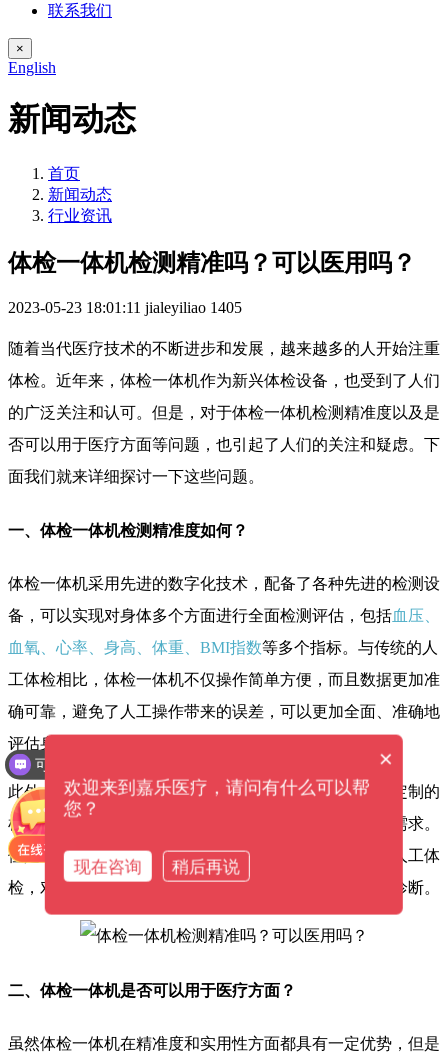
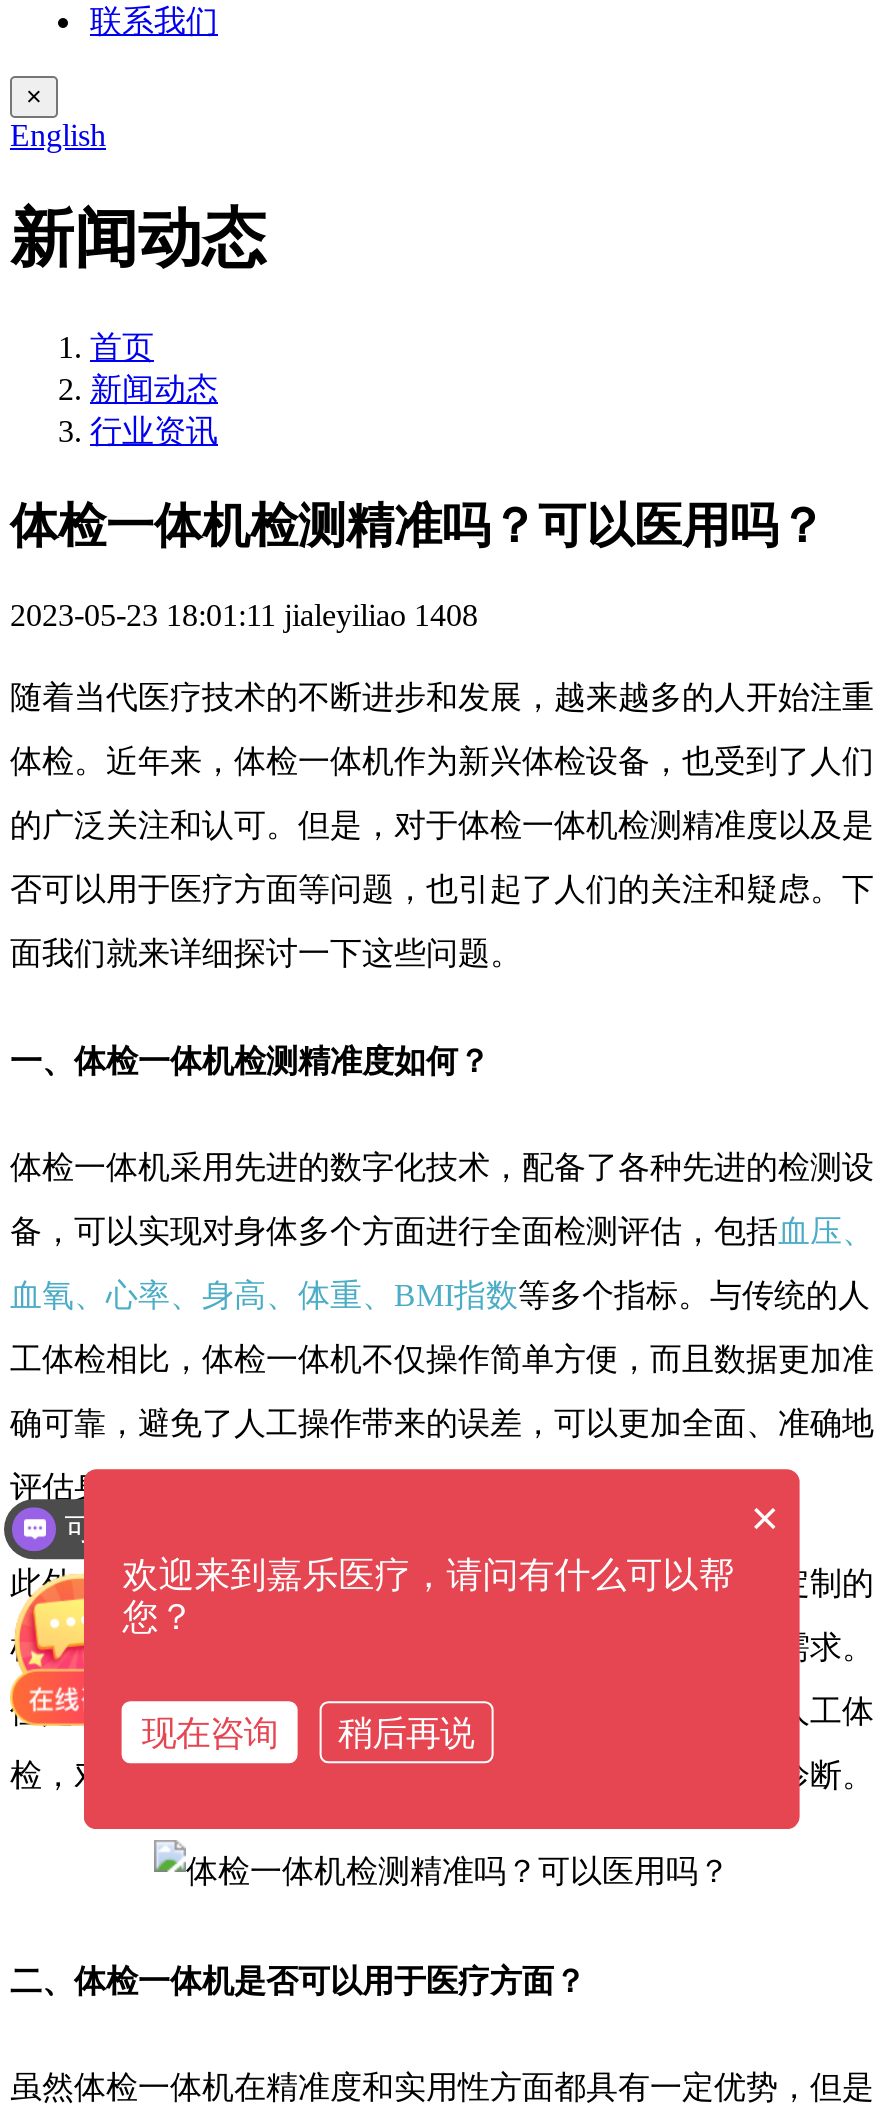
- 2023-05-23 18:01:11 jialeyiliao 1405
+ 2023-05-23 18:01:11 jialeyiliao 1408
